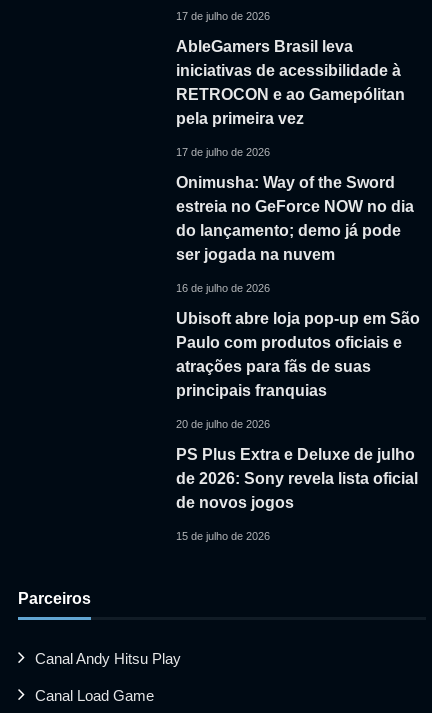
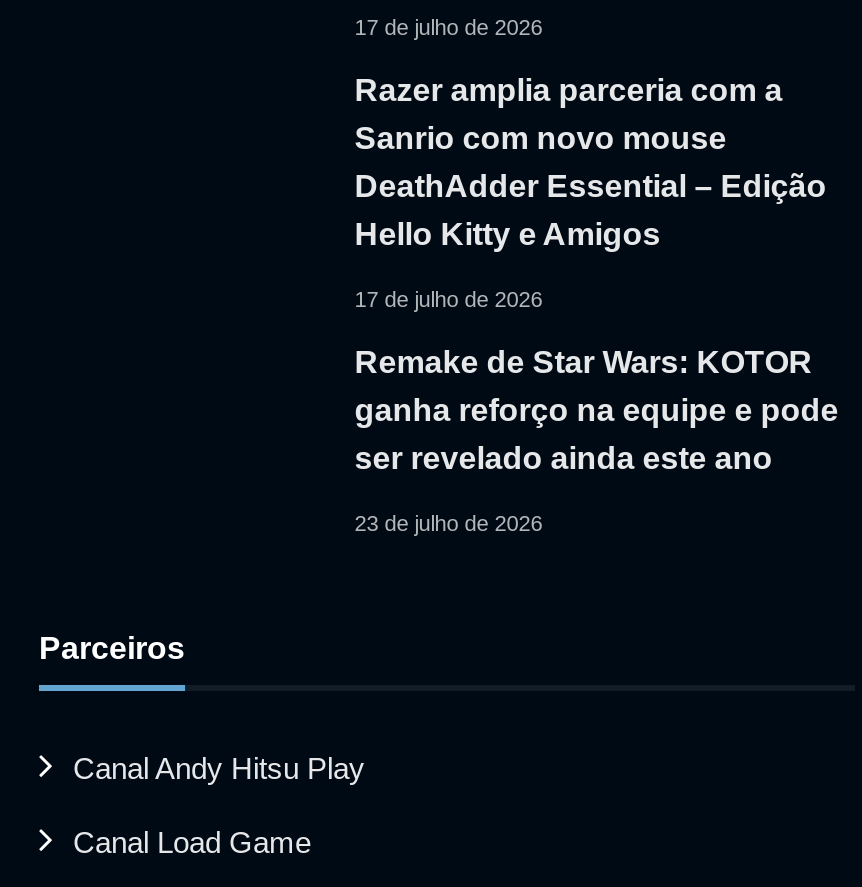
- AbleGamers Brasil leva
- iniciativas de acessibilidade à
- RETROCON e ao Gamepólitan
- pela primeira vez
+ Razer amplia parceria com a
+ Sanrio com novo mouse
+ DeathAdder Essential – Edição
+ Hello Kitty e Amigos

- Onimusha: Way of the Sword
- estreia no GeForce NOW no dia
- do lançamento; demo já pode
- ser jogada na nuvem
- 16 de julho de 2026
- Ubisoft abre loja pop-up em São
- Paulo com produtos oficiais e
- atrações para fãs de suas
- principais franquias
- 20 de julho de 2026
- PS Plus Extra e Deluxe de julho
- de 2026: Sony revela lista oficial
- de novos jogos
- 15 de julho de 2026
+ Remake de Star Wars: KOTOR
+ ganha reforço na equipe e pode
+ ser revelado ainda este ano
+ 23 de julho de 2026
